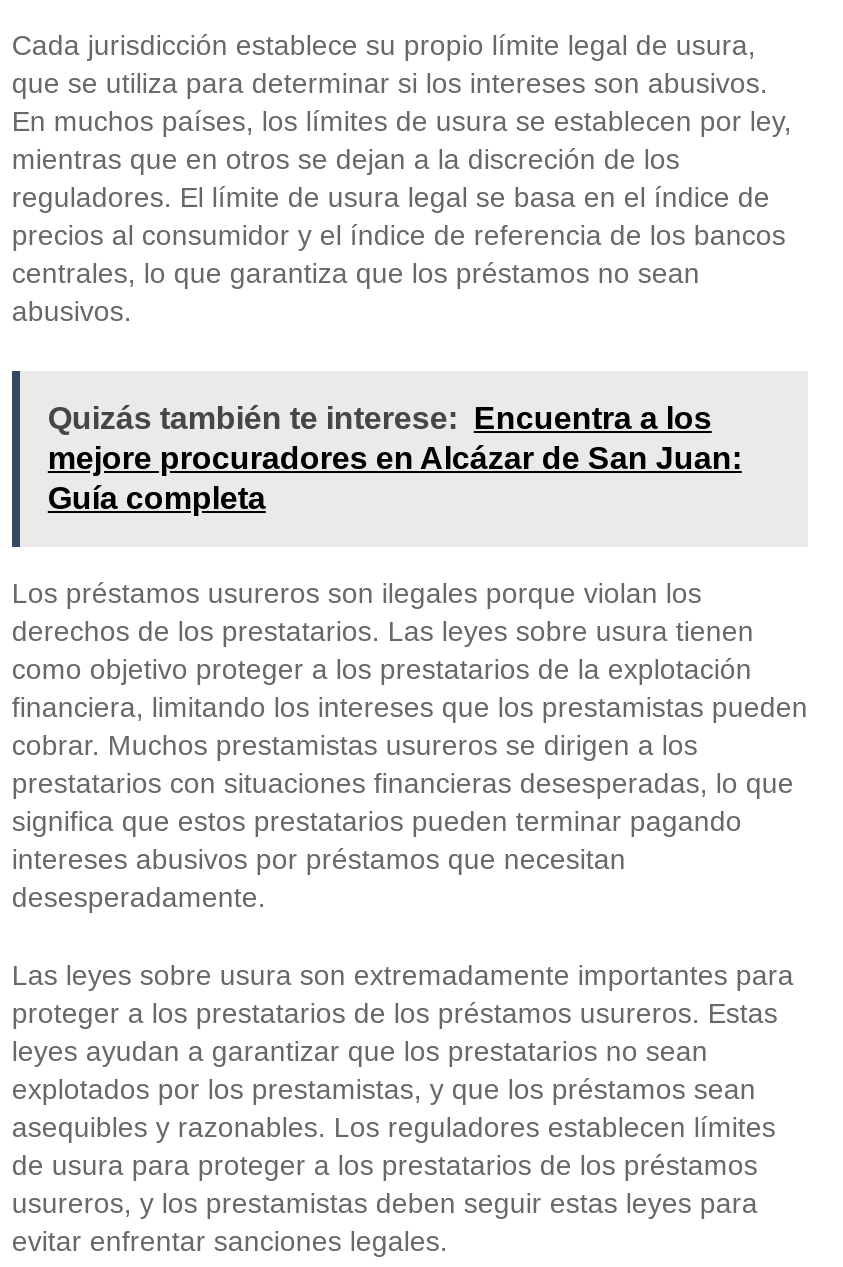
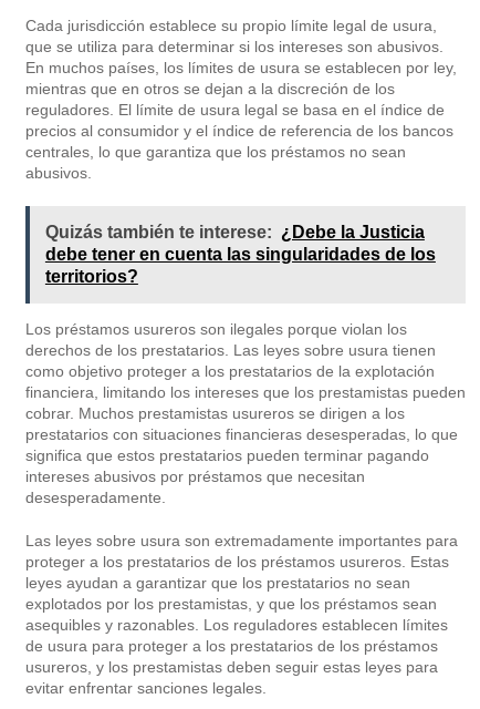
- Quizás también te interese: Encuentra a los
- mejore procuradores en Alcázar de San Juan:
- Guía completa
+ Quizás también te interese: ¿Debe la Justicia
+ debe tener en cuenta las singularidades de los
+ territorios?
